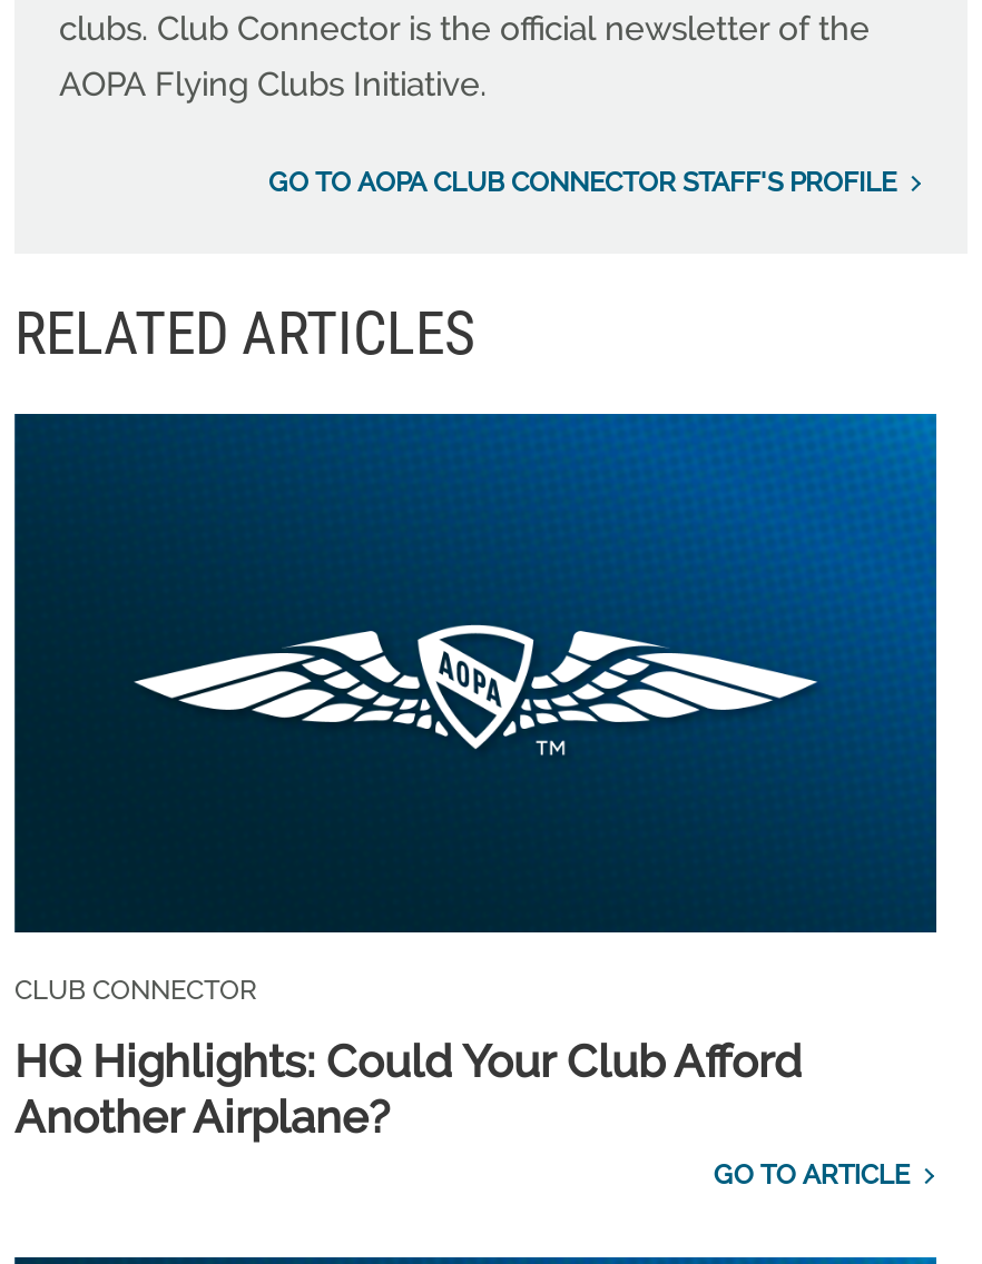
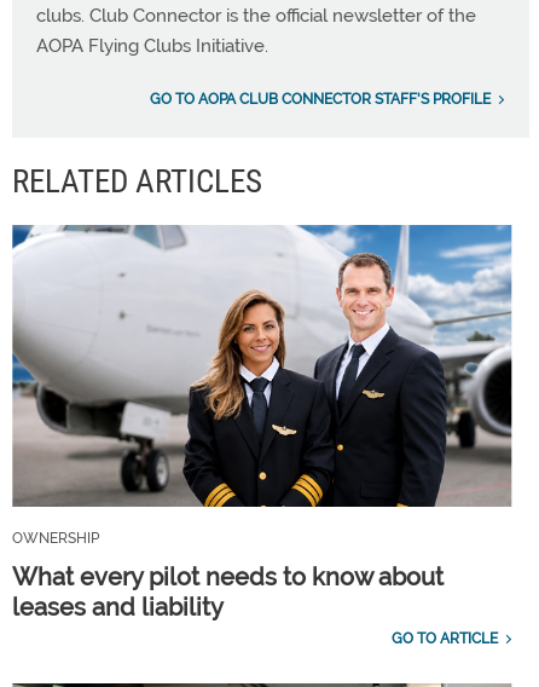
- [image]
- CLUB CONNECTOR
+ [image]
+ OWNERSHIP

- HQ Highlights: Could Your Club Afford
- Another Airplane?
+ What every pilot needs to know about
+ leases and liability
